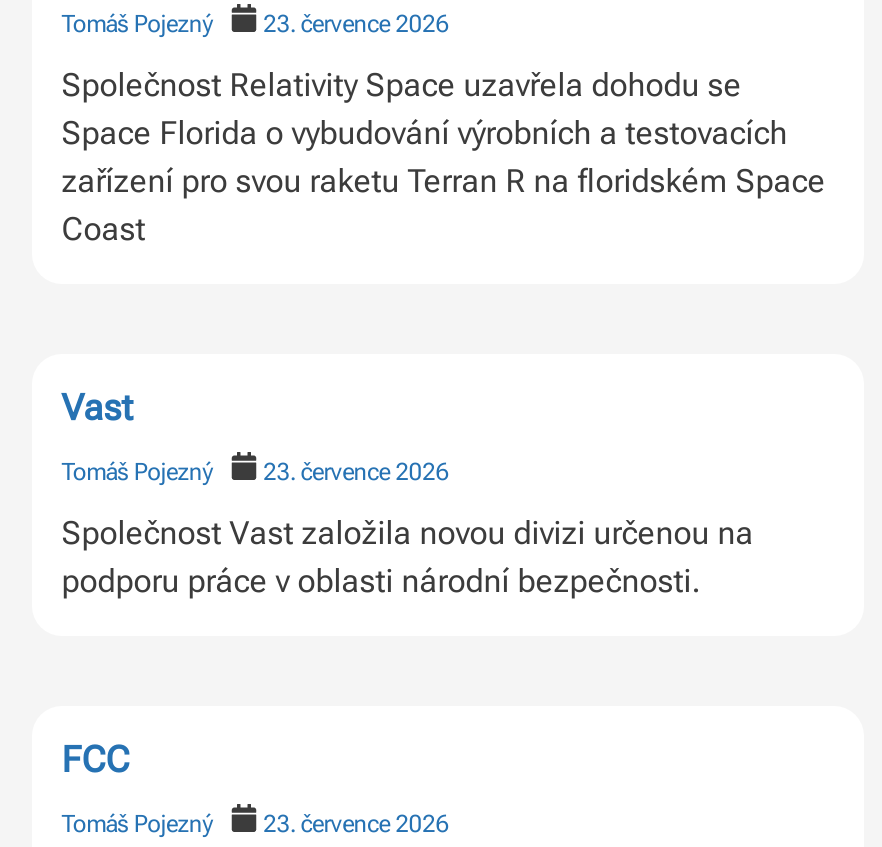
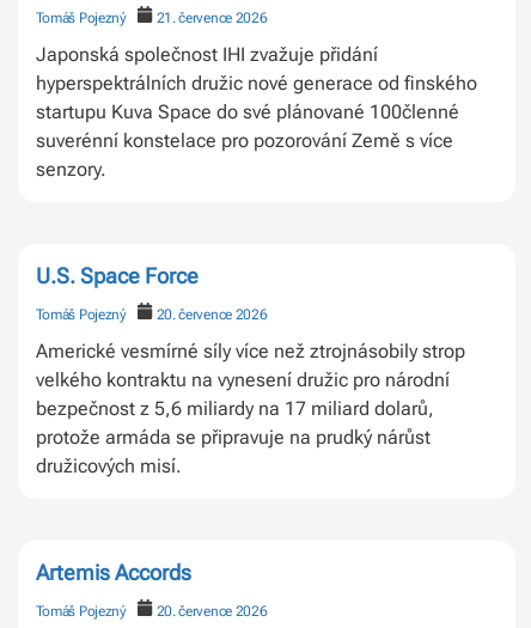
- Tomáš Pojezný 23. července 2026
+ Tomáš Pojezný 21. července 2026

- Společnost Relativity Space uzavřela dohodu se
- Space Florida o vybudování výrobních a testovacích
- zařízení pro svou raketu Terran R na floridském Space
- Coast
+ Japonská společnost IHI zvažuje přidání
+ hyperspektrálních družic nové generace od finského
+ startupu Kuva Space do své plánované 100členné
+ suverénní konstelace pro pozorování Země s více
+ senzory.

- Vast
+ U.S. Space Force

- Tomáš Pojezný 23. července 2026
+ Tomáš Pojezný 20. července 2026

- Společnost Vast založila novou divizi určenou na
- podporu práce v oblasti národní bezpečnosti.
+ Americké vesmírné síly více než ztrojnásobily strop
+ velkého kontraktu na vynesení družic pro národní
+ bezpečnost z 5,6 miliardy na 17 miliard dolarů,
+ protože armáda se připravuje na prudký nárůst
+ družicových misí.

- FCC
+ Artemis Accords

- Tomáš Pojezný 23. července 2026
+ Tomáš Pojezný 20. července 2026
